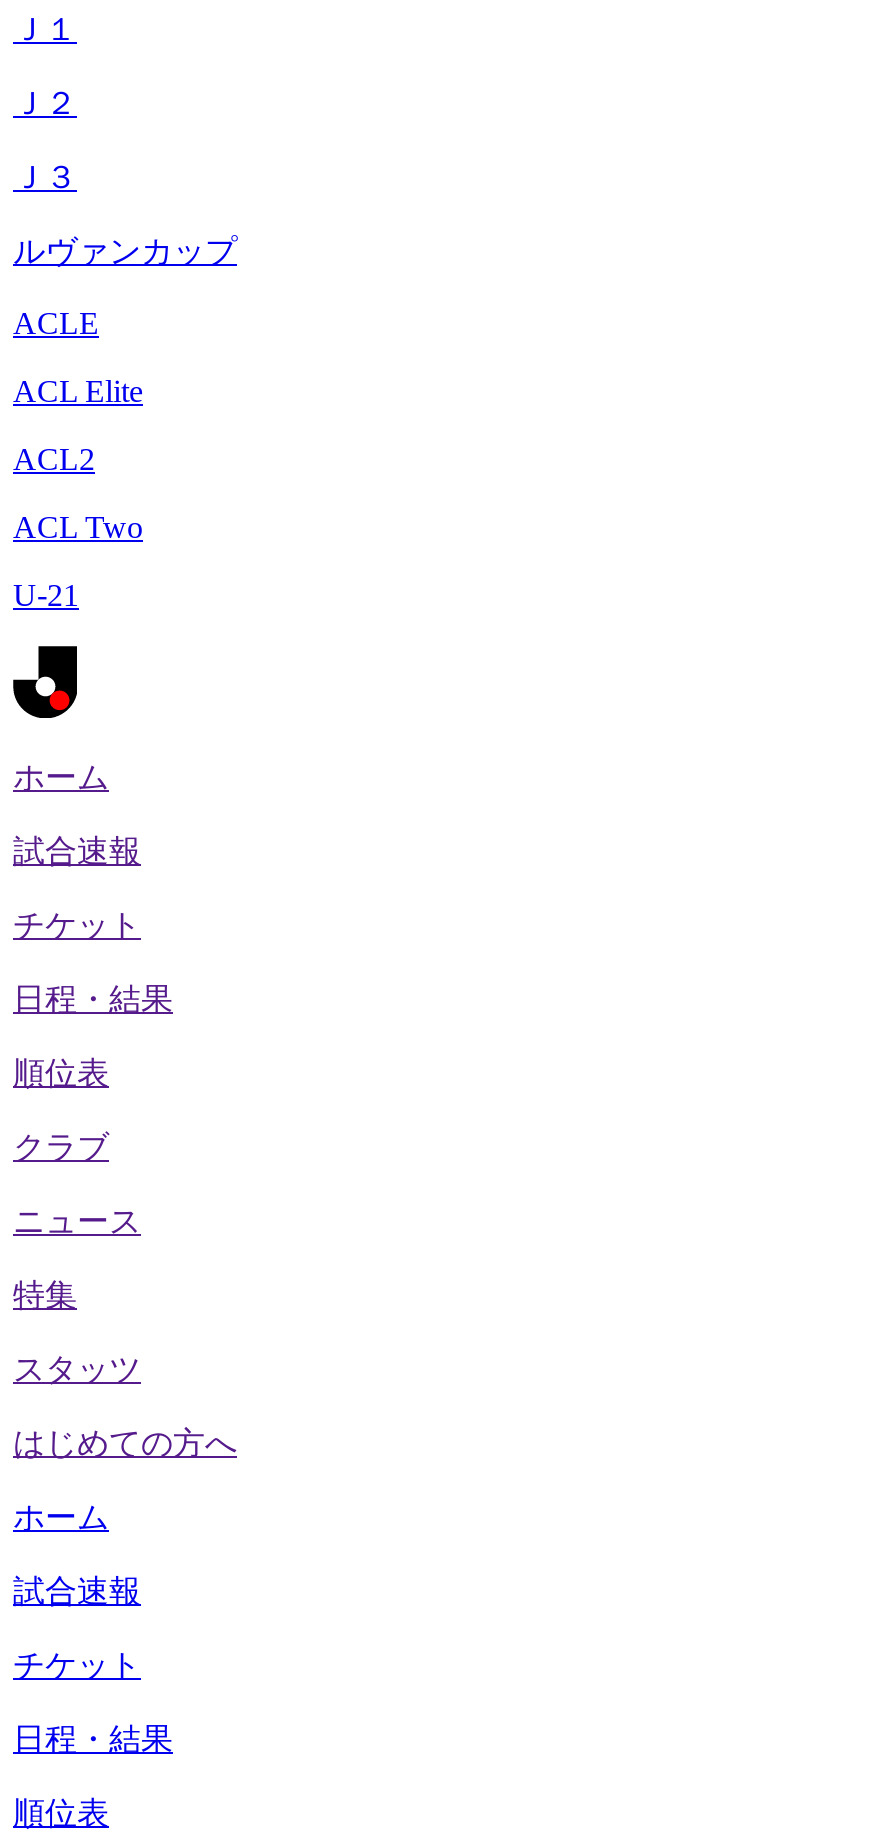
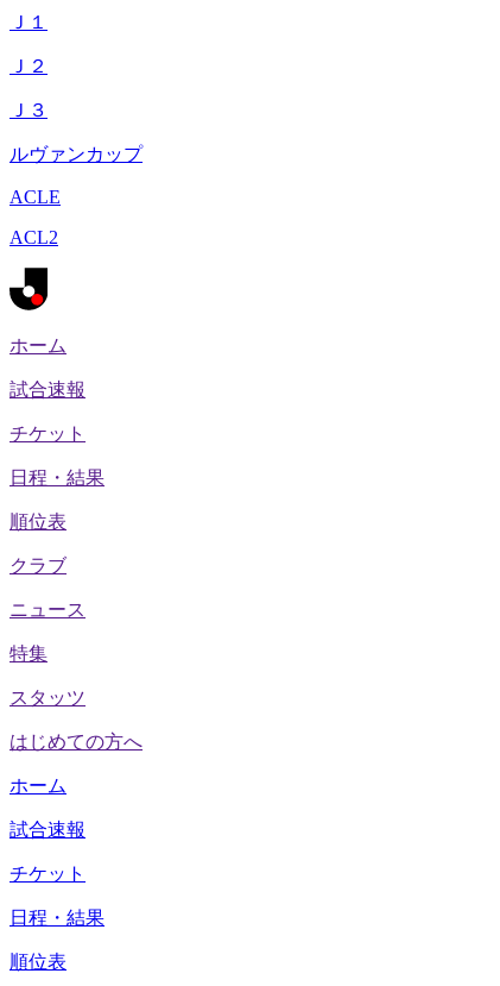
- ACL Elite

- ACL Two
- U-21
